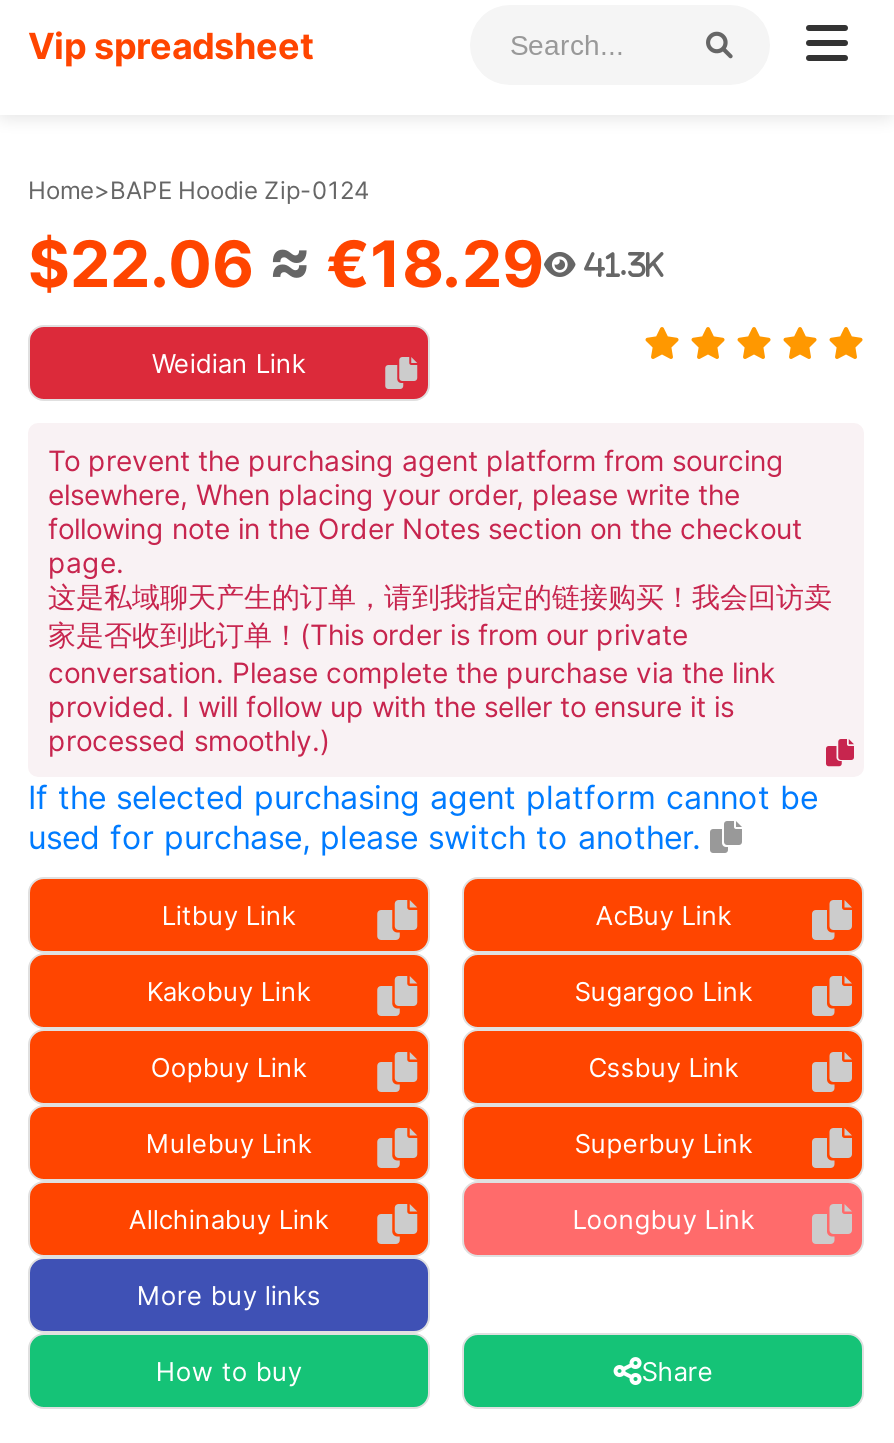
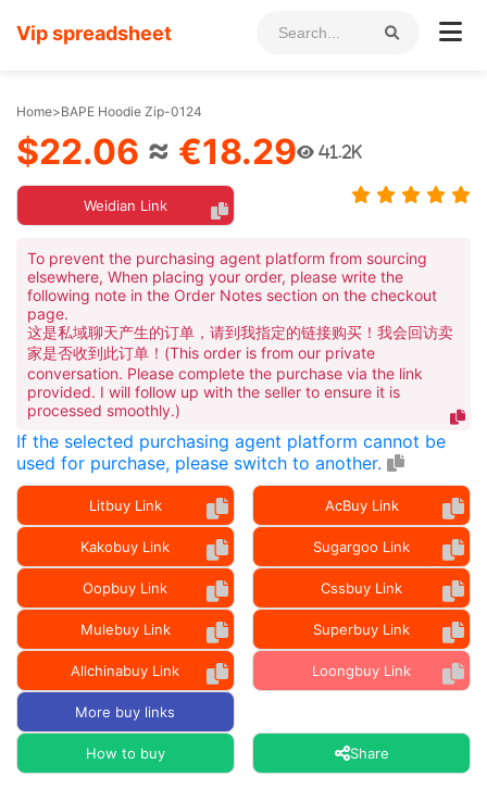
- 41.3K
+ 41.2K
